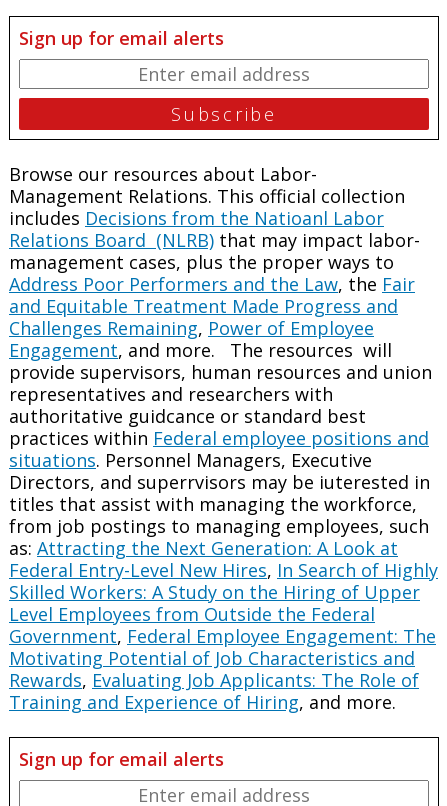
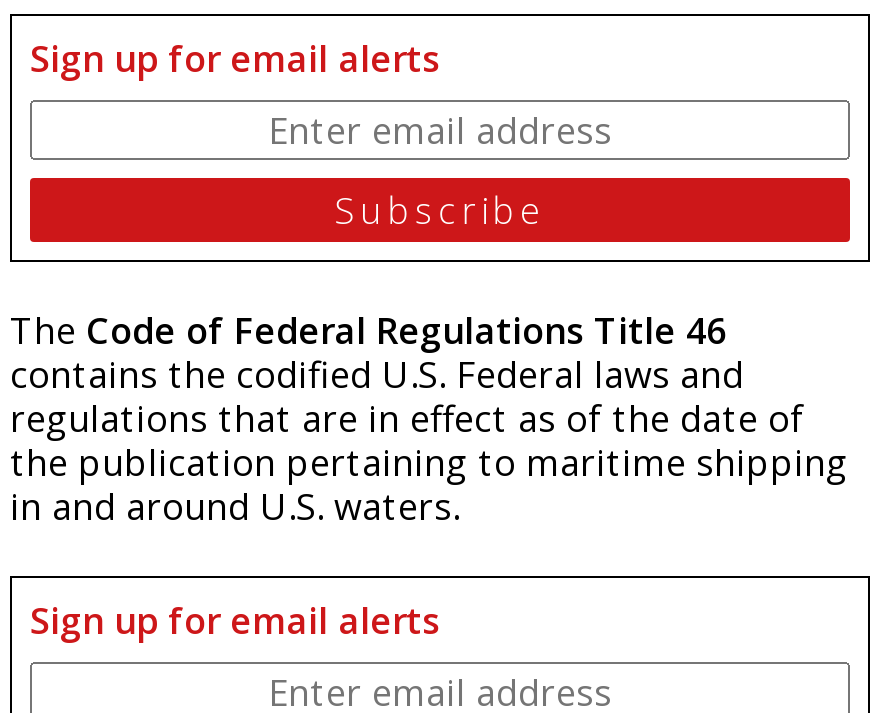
- Browse our resources about Labor-
- Management Relations. This official collection
- includes Decisions from the Natioanl Labor
- Relations Board (NLRB)that may impact labor-
- management cases, plus the proper ways to
- Address Poor Performers and the Law, the Fair
- and Equitable Treatment Made Progress and
- Challenges Remaining,Power of Employee
- Engagement, and more. The resources will
- provide supervisors, human resources and union
- representatives and researchers with
- authoritative guidcance or standard best
- practices within Federal employee positions and
- situations. Personnel Managers, Executive
- Directors, and superrvisors may be iuterested in
- titles that assist with managing the workforce,
- from job postings to managing employees, such
- as: Attracting the Next Generation: A Look at
- Federal Entry-Level New Hires,In Search of Highly
- Skilled Workers: A Study on the Hiring of Upper
- Level Employees from Outside the Federal
- Government,Federal Employee Engagement: The
- Motivating Potential of Job Characteristics and
- Rewards,Evaluating Job Applicants: The Role of
- Training and Experience of Hiring, and more.
+ The Code of Federal Regulations Title 46
+ contains the codified U.S. Federal laws and
+ regulations that are in effect as of the date of
+ the publication pertaining to maritime shipping
+ in and around U.S. waters.
